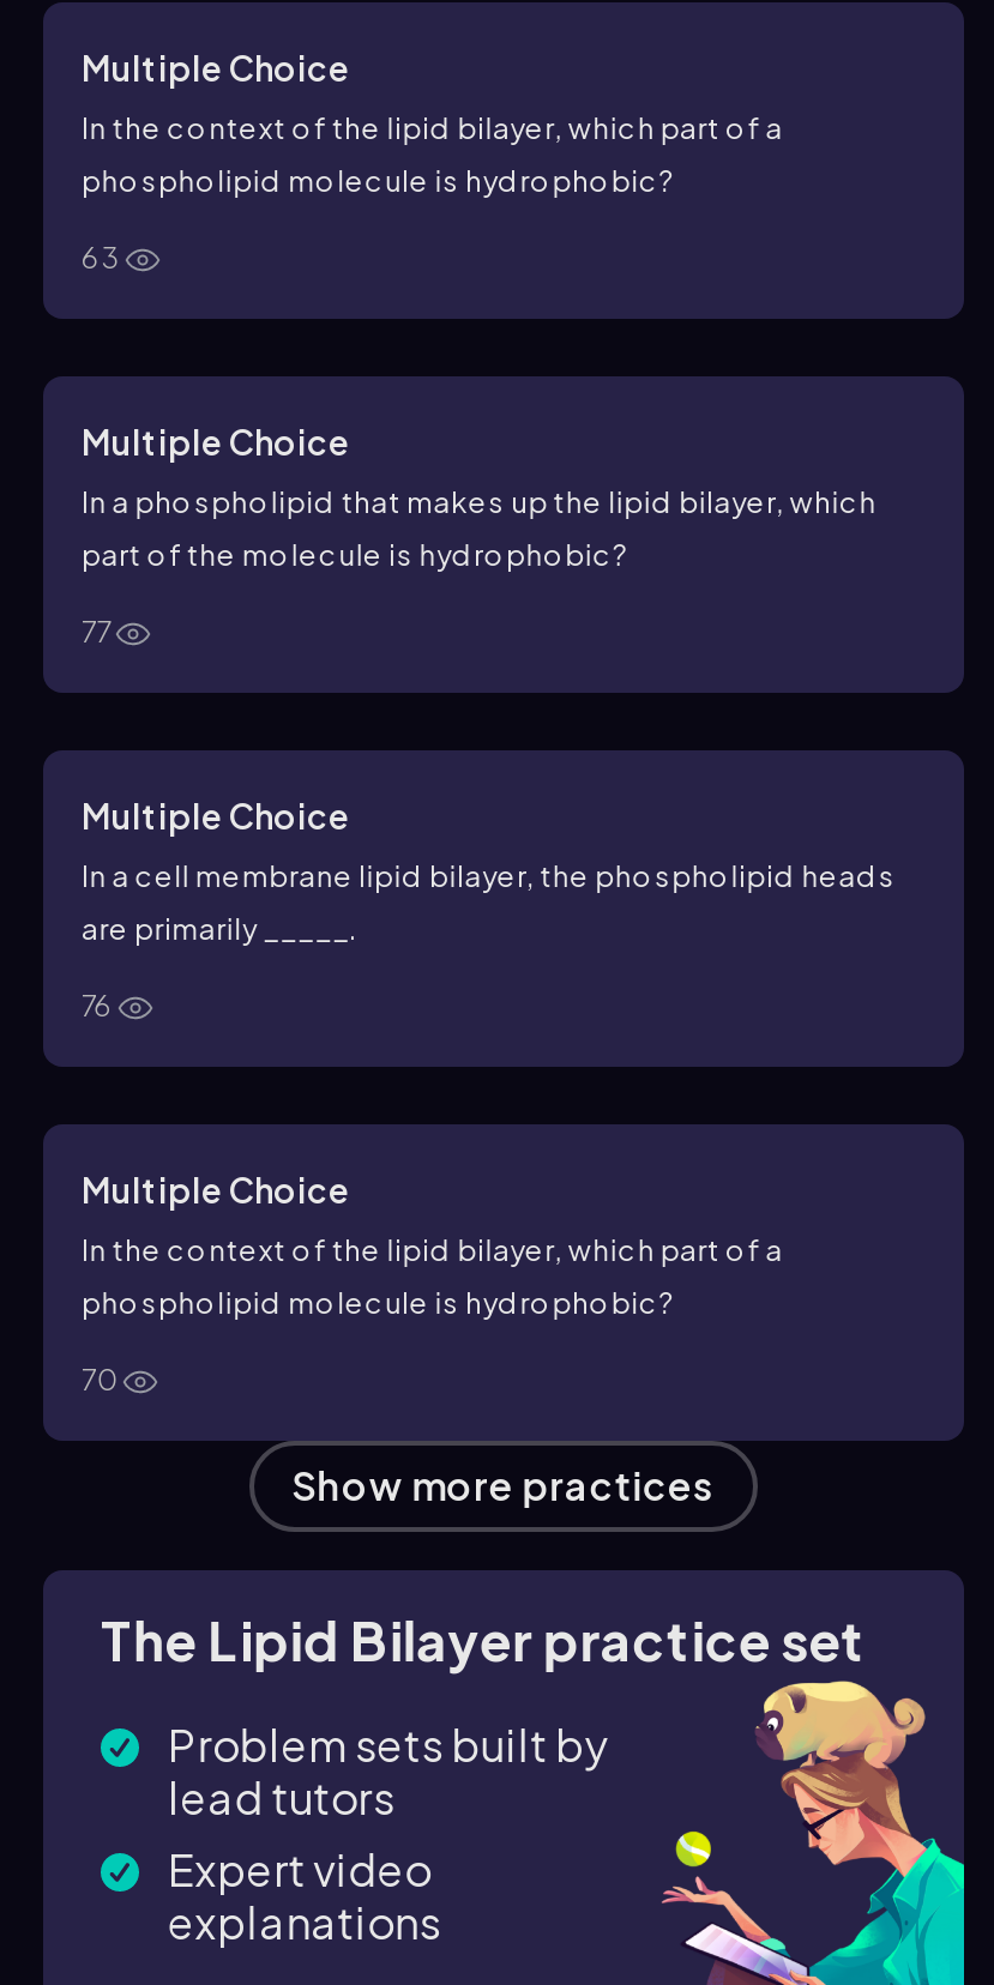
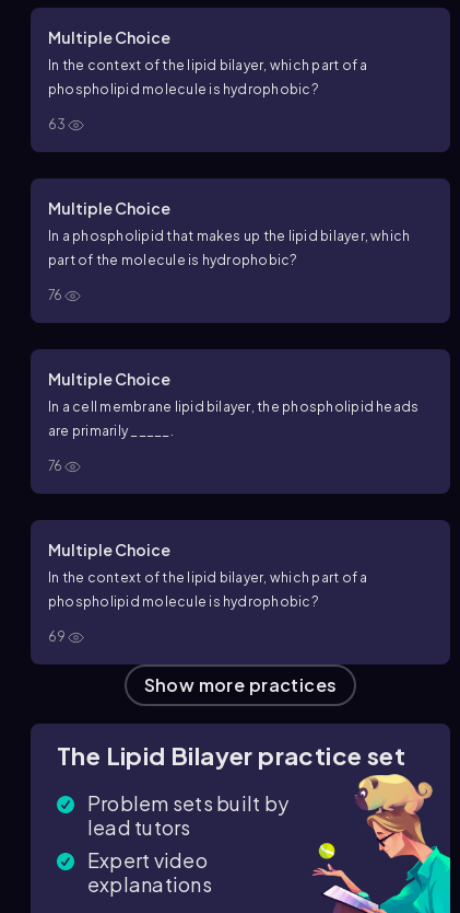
- 77
+ 76

- 70
+ 69
